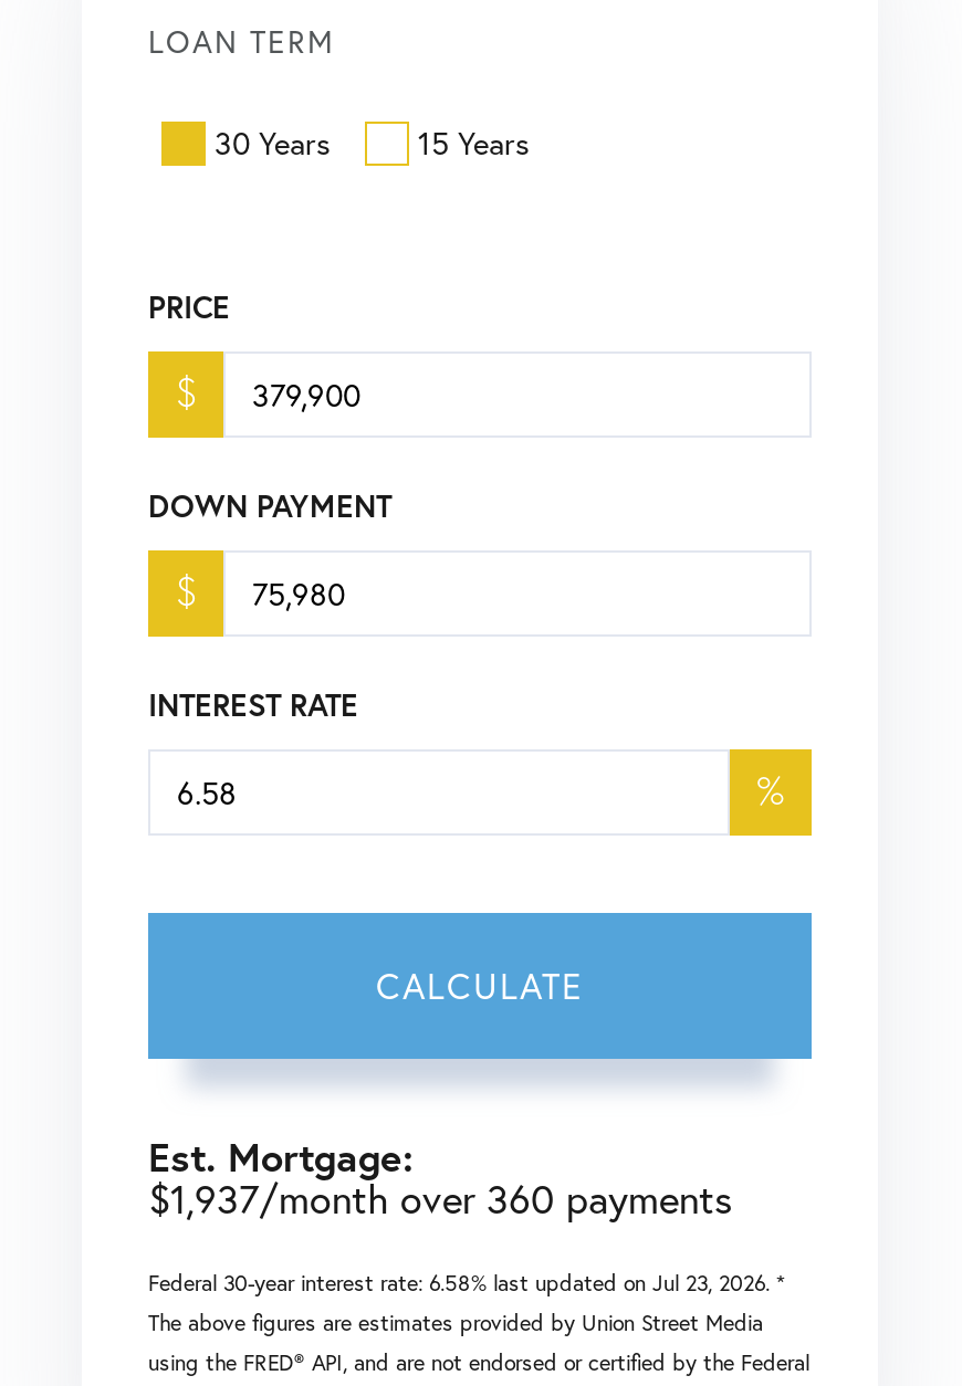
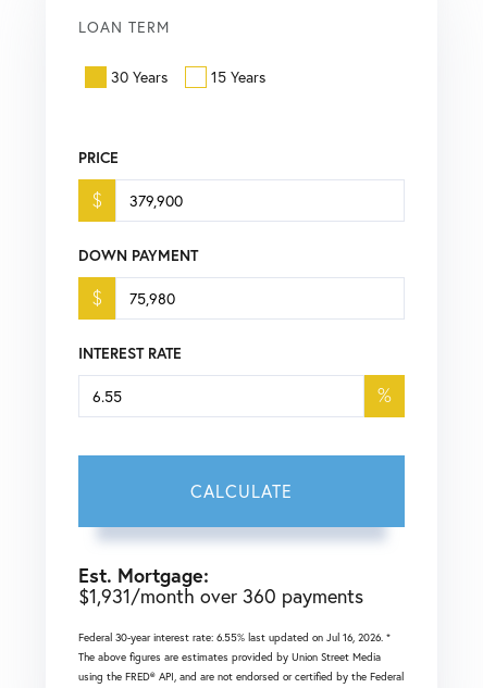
- $1,937/month over 360 payments
+ $1,931/month over 360 payments

- Federal 30-year interest rate: 6.58% last updated on Jul 23, 2026. *
+ Federal 30-year interest rate: 6.55% last updated on Jul 16, 2026. *
